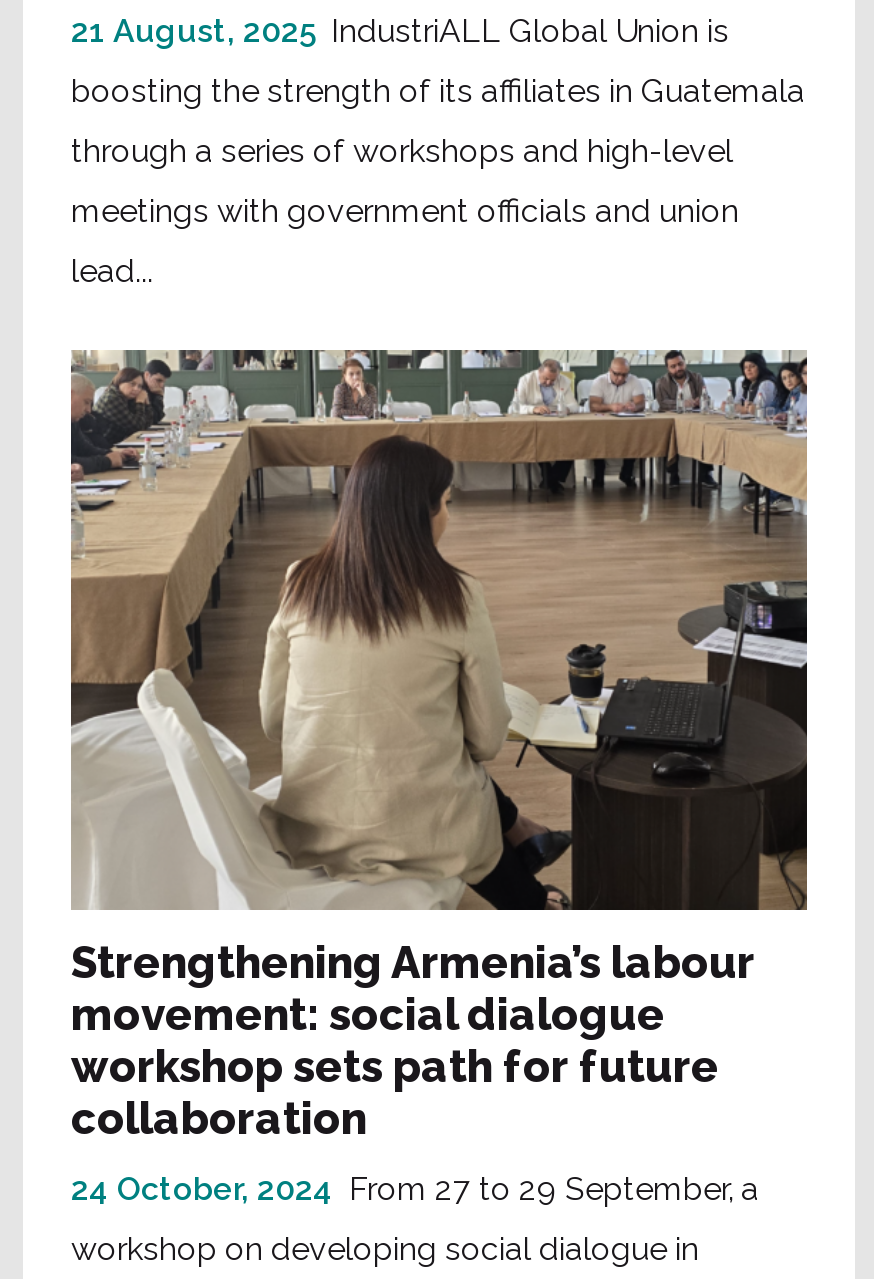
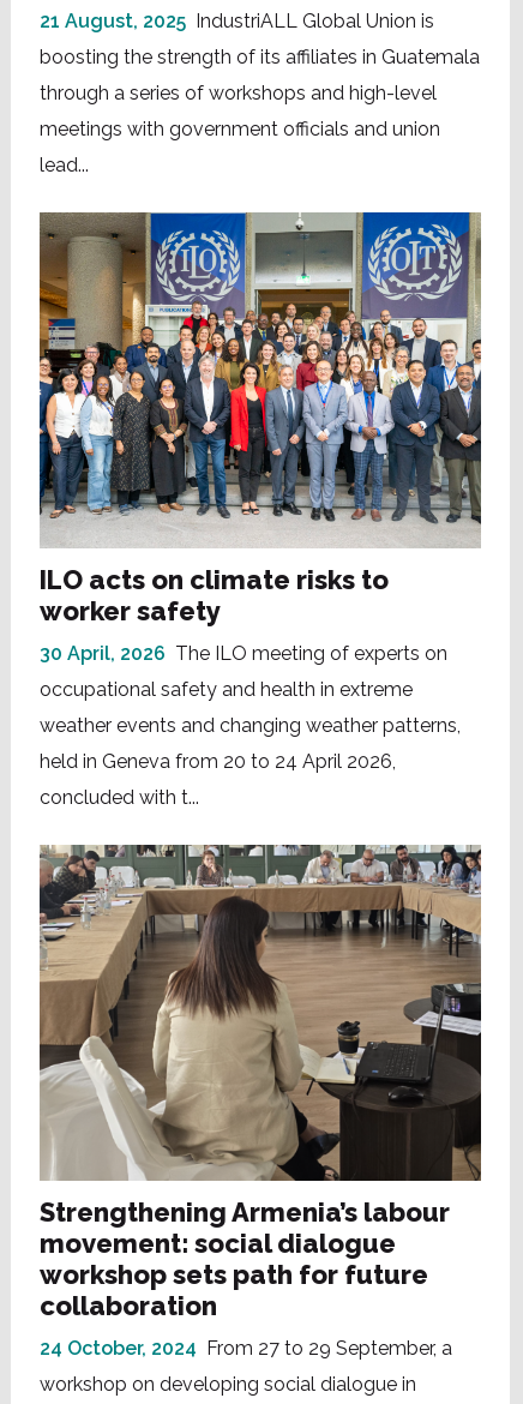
+ [image]
+ ILO acts on climate risks to
+ worker safety
+ 30 April, 2026 The ILO meeting of experts on
+ occupational safety and health in extreme
+ weather events and changing weather patterns,
+ held in Geneva from 20 to 24 April 2026,
+ concluded with t...
